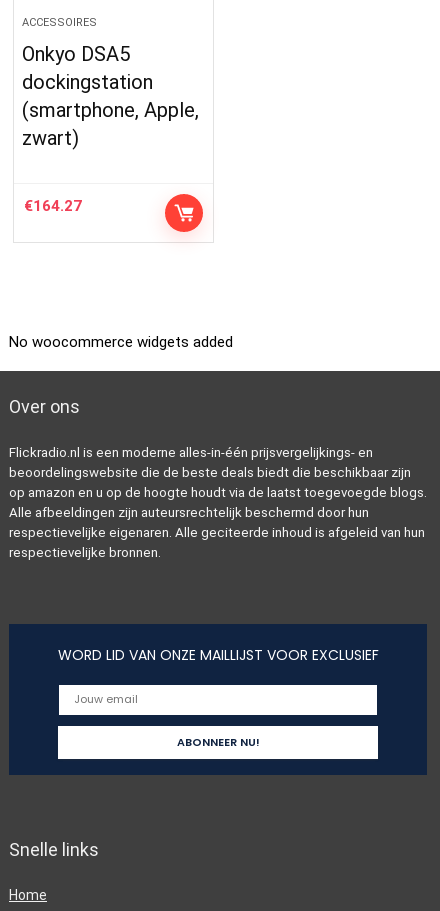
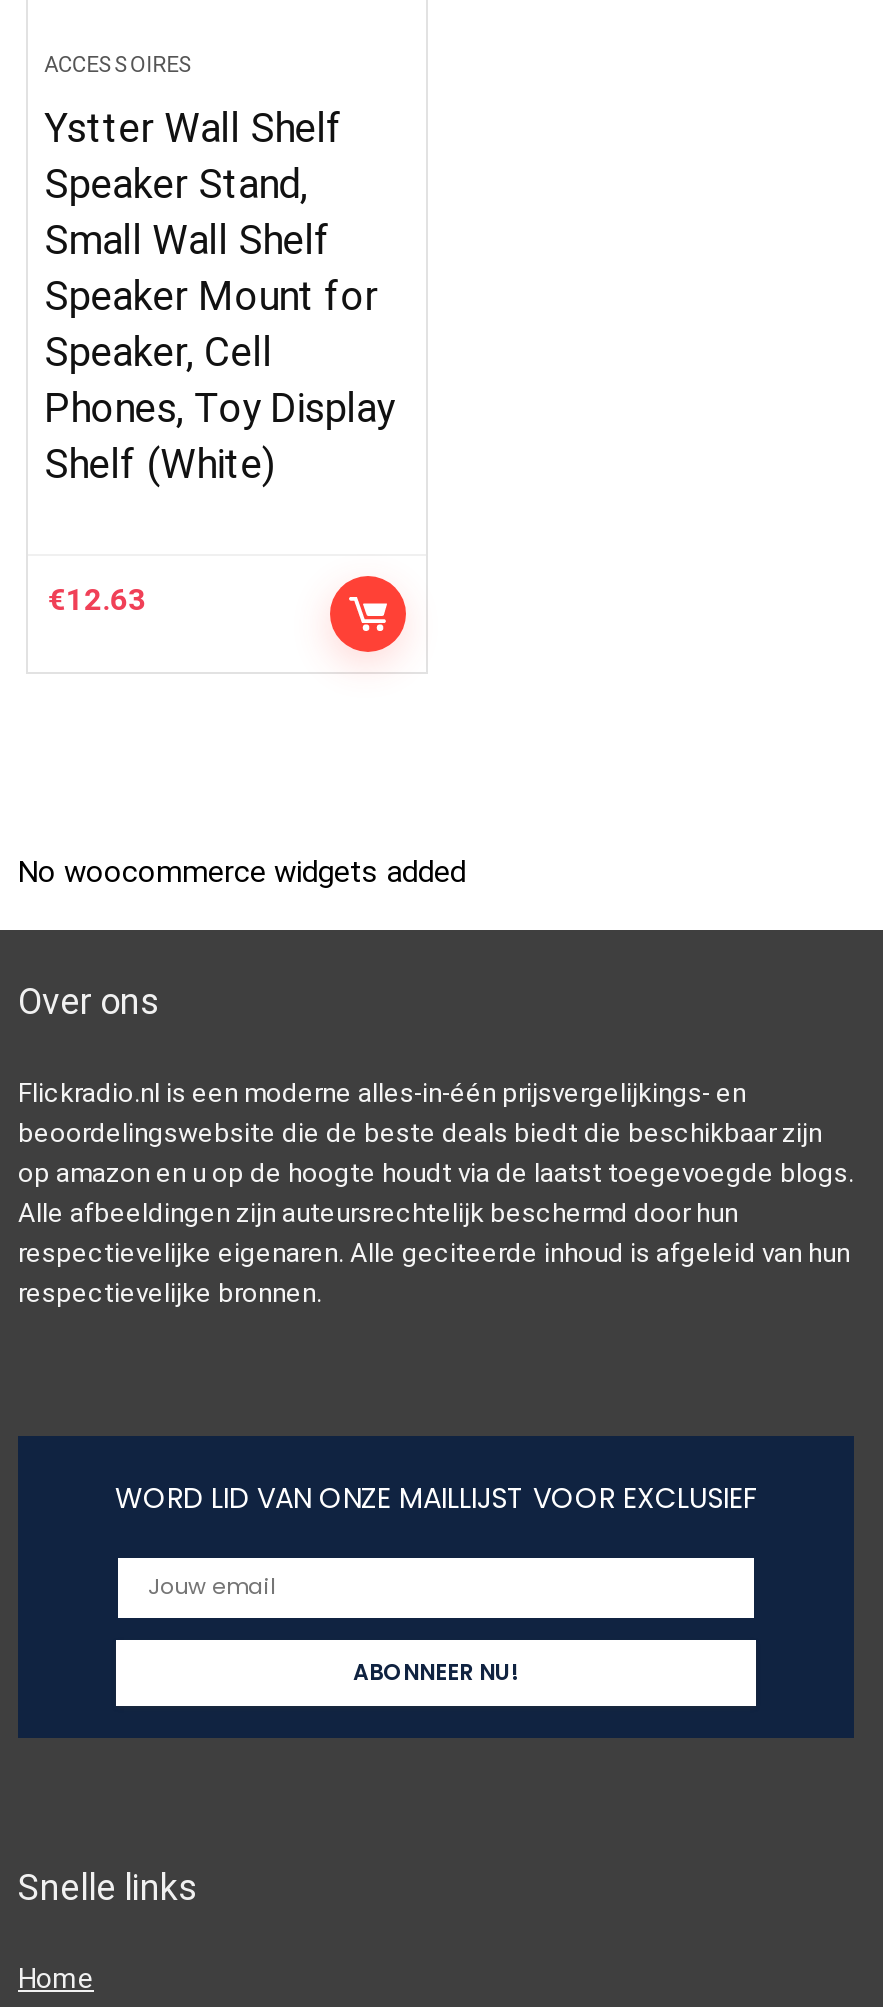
- Onkyo DSA5
- dockingstation
- (smartphone, Apple,
- zwart)
+ Ystter Wall Shelf
+ Speaker Stand,
+ Small Wall Shelf
+ Speaker Mount for
+ Speaker, Cell
+ Phones, Toy Display
+ Shelf (White)

- €164.27
+ €12.63
